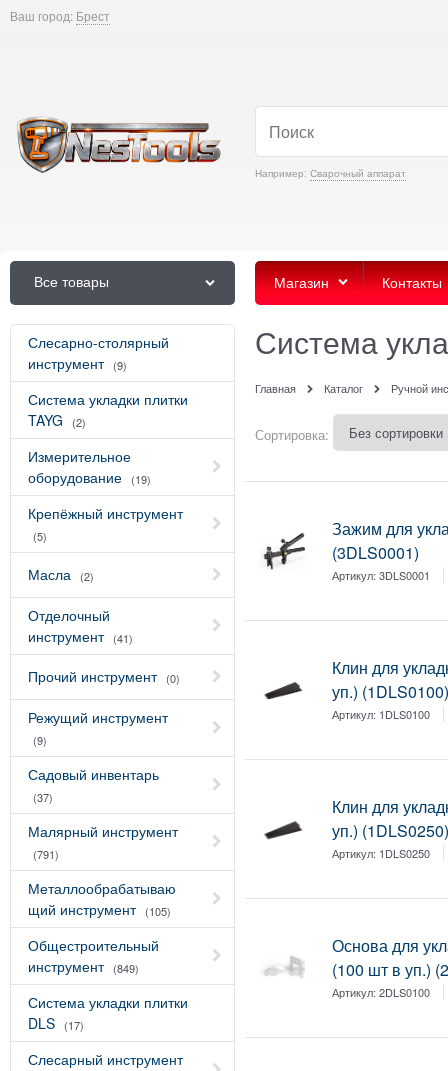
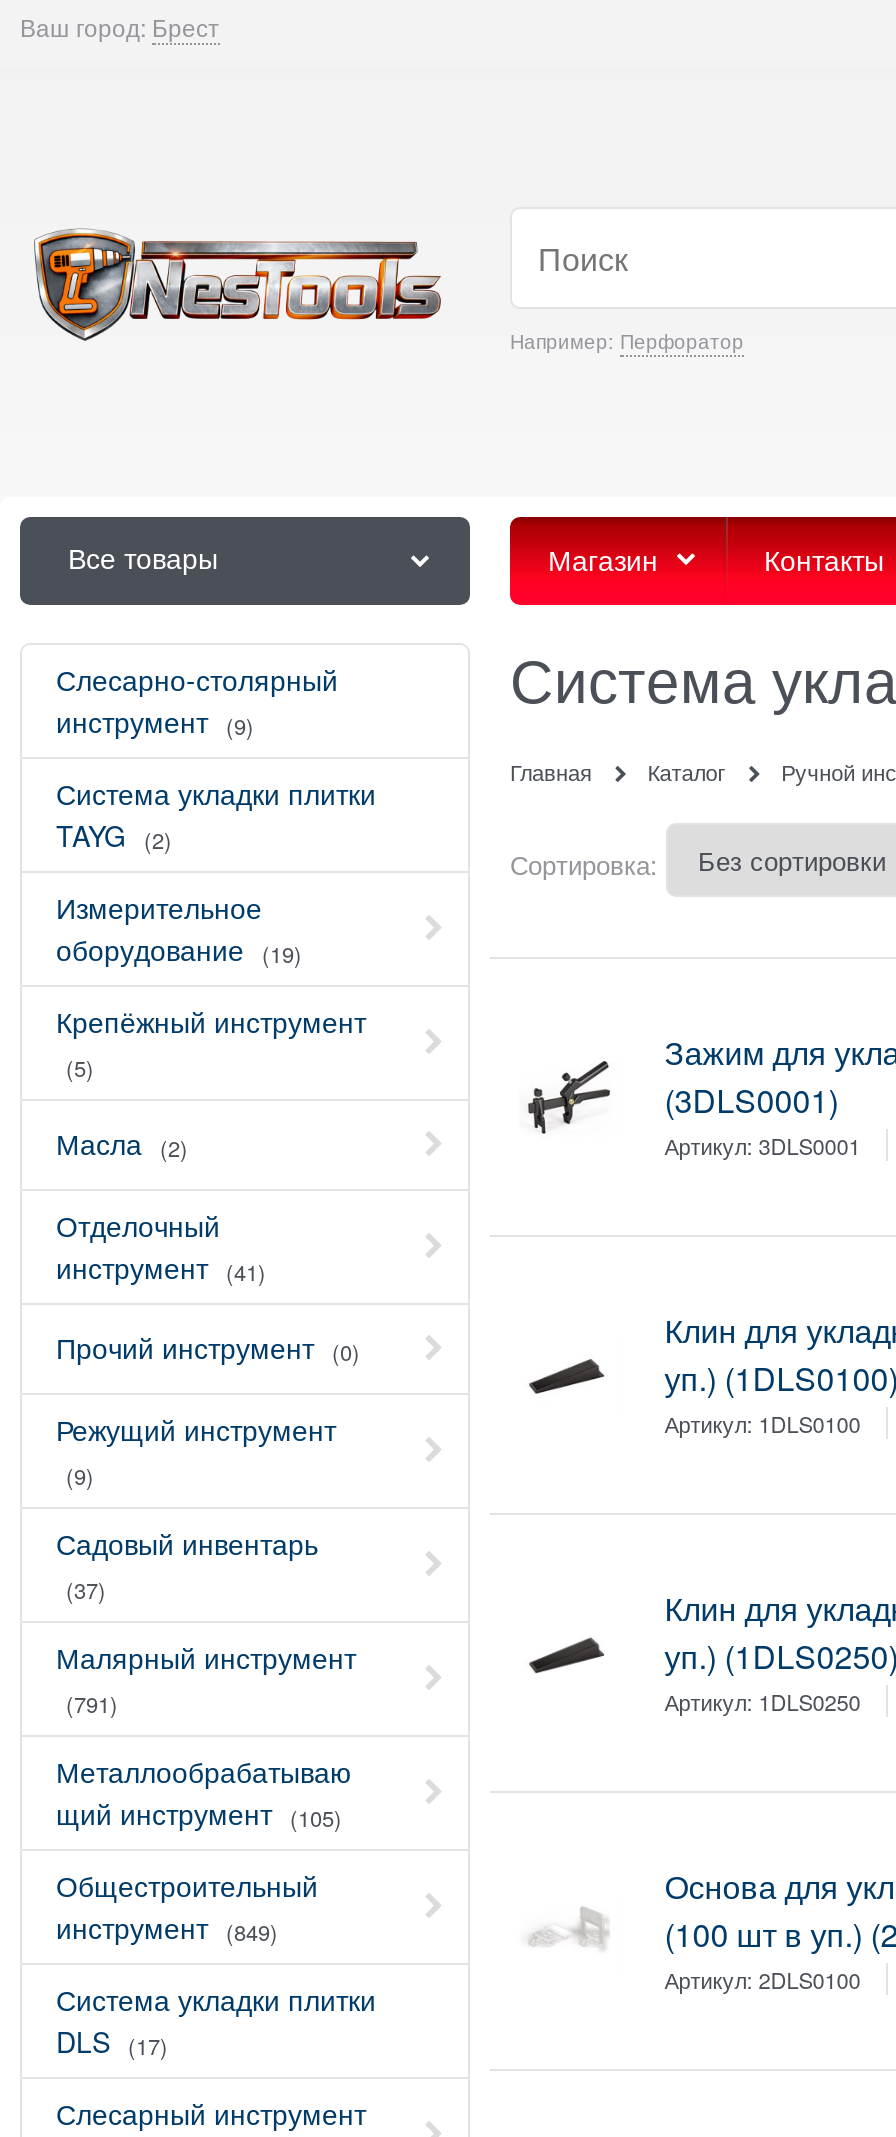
- Например: Сварочный аппарат
+ Например: Перфоратор
